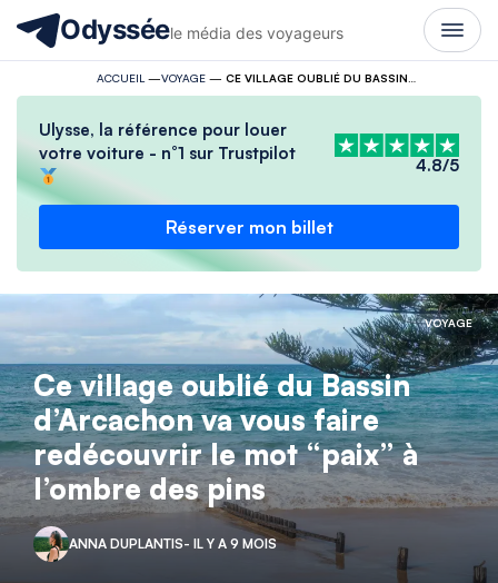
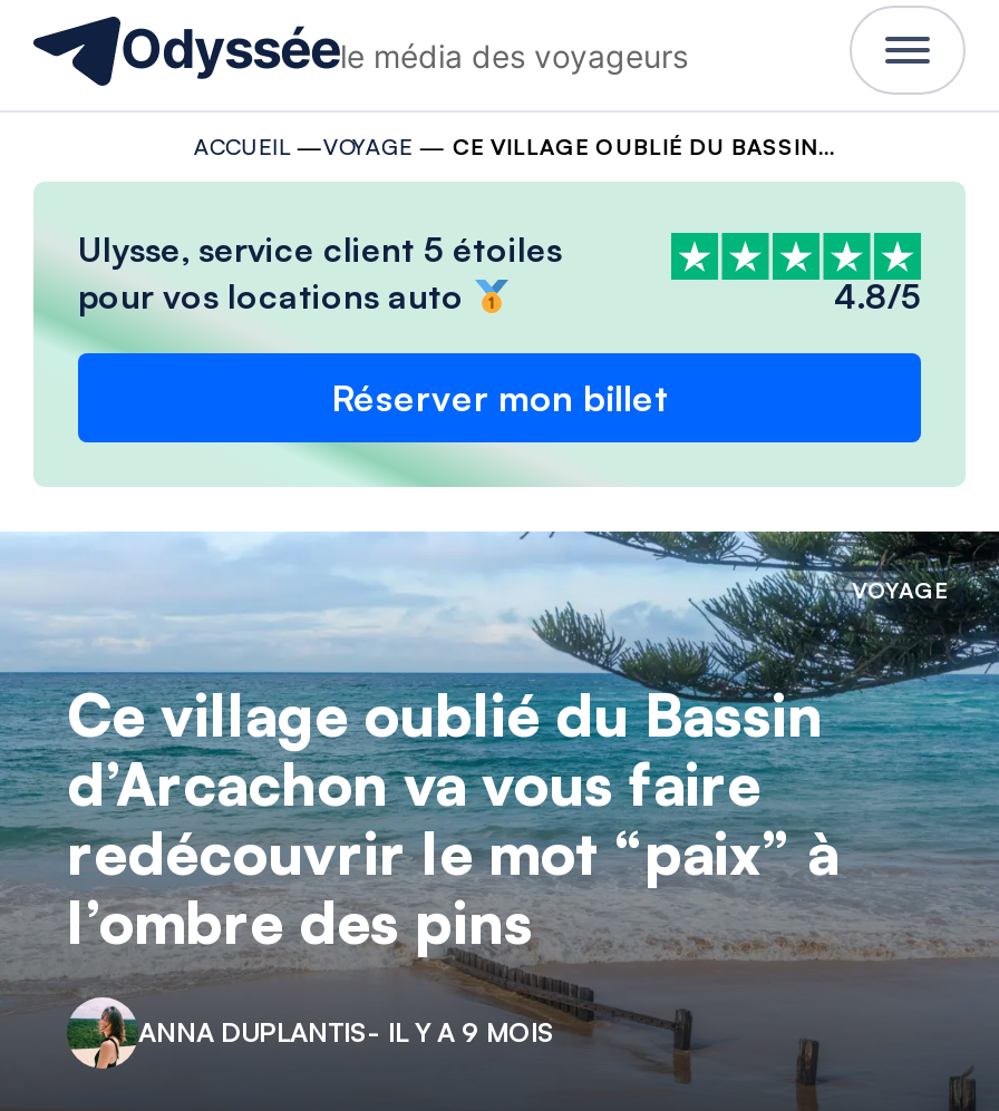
- Ulysse, la référence pour louer
- votre voiture - n°1 sur Trustpilot
+ Ulysse, service client 5 étoiles
+ pour vos locations auto
